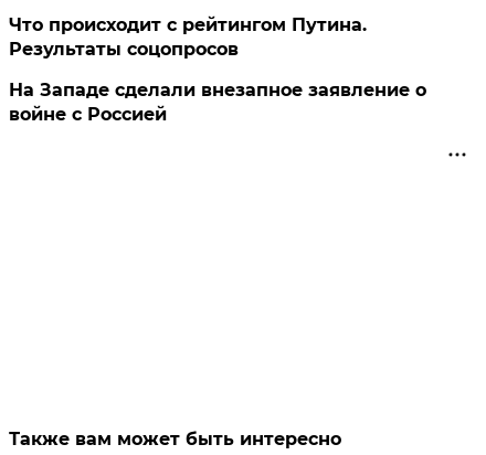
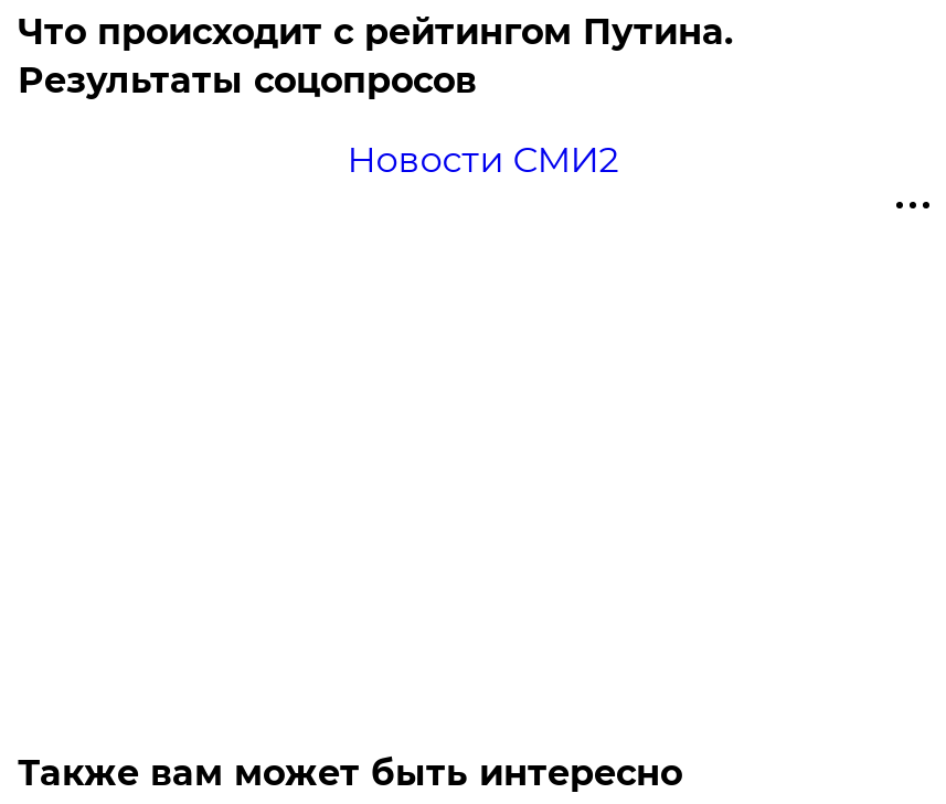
- На Западе сделали внезапное заявление о
- войне с Россией
+ Новости СМИ2
